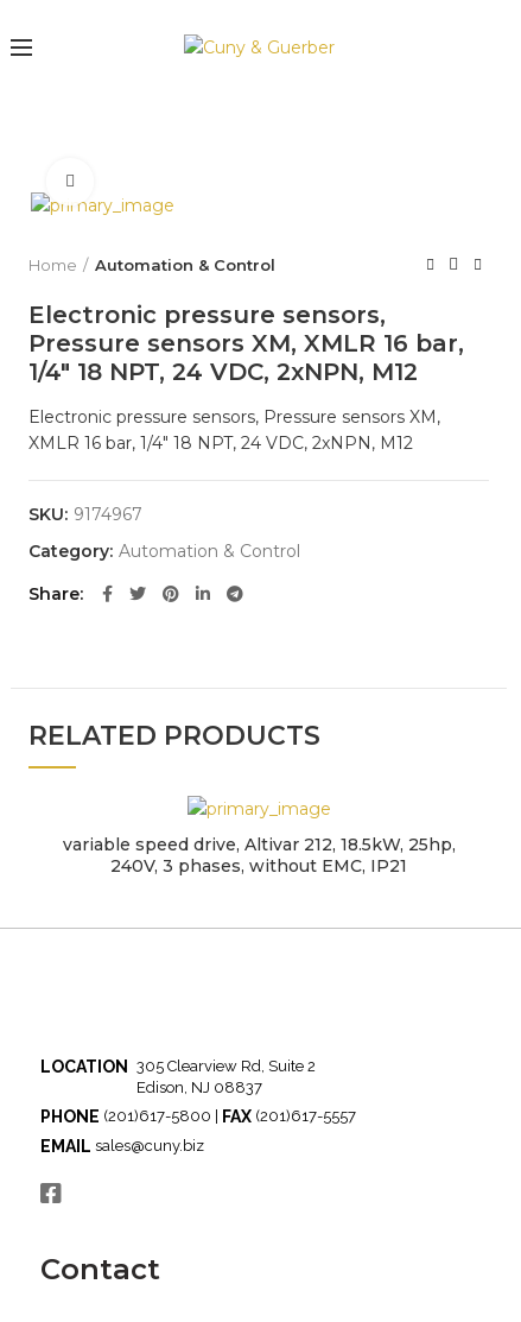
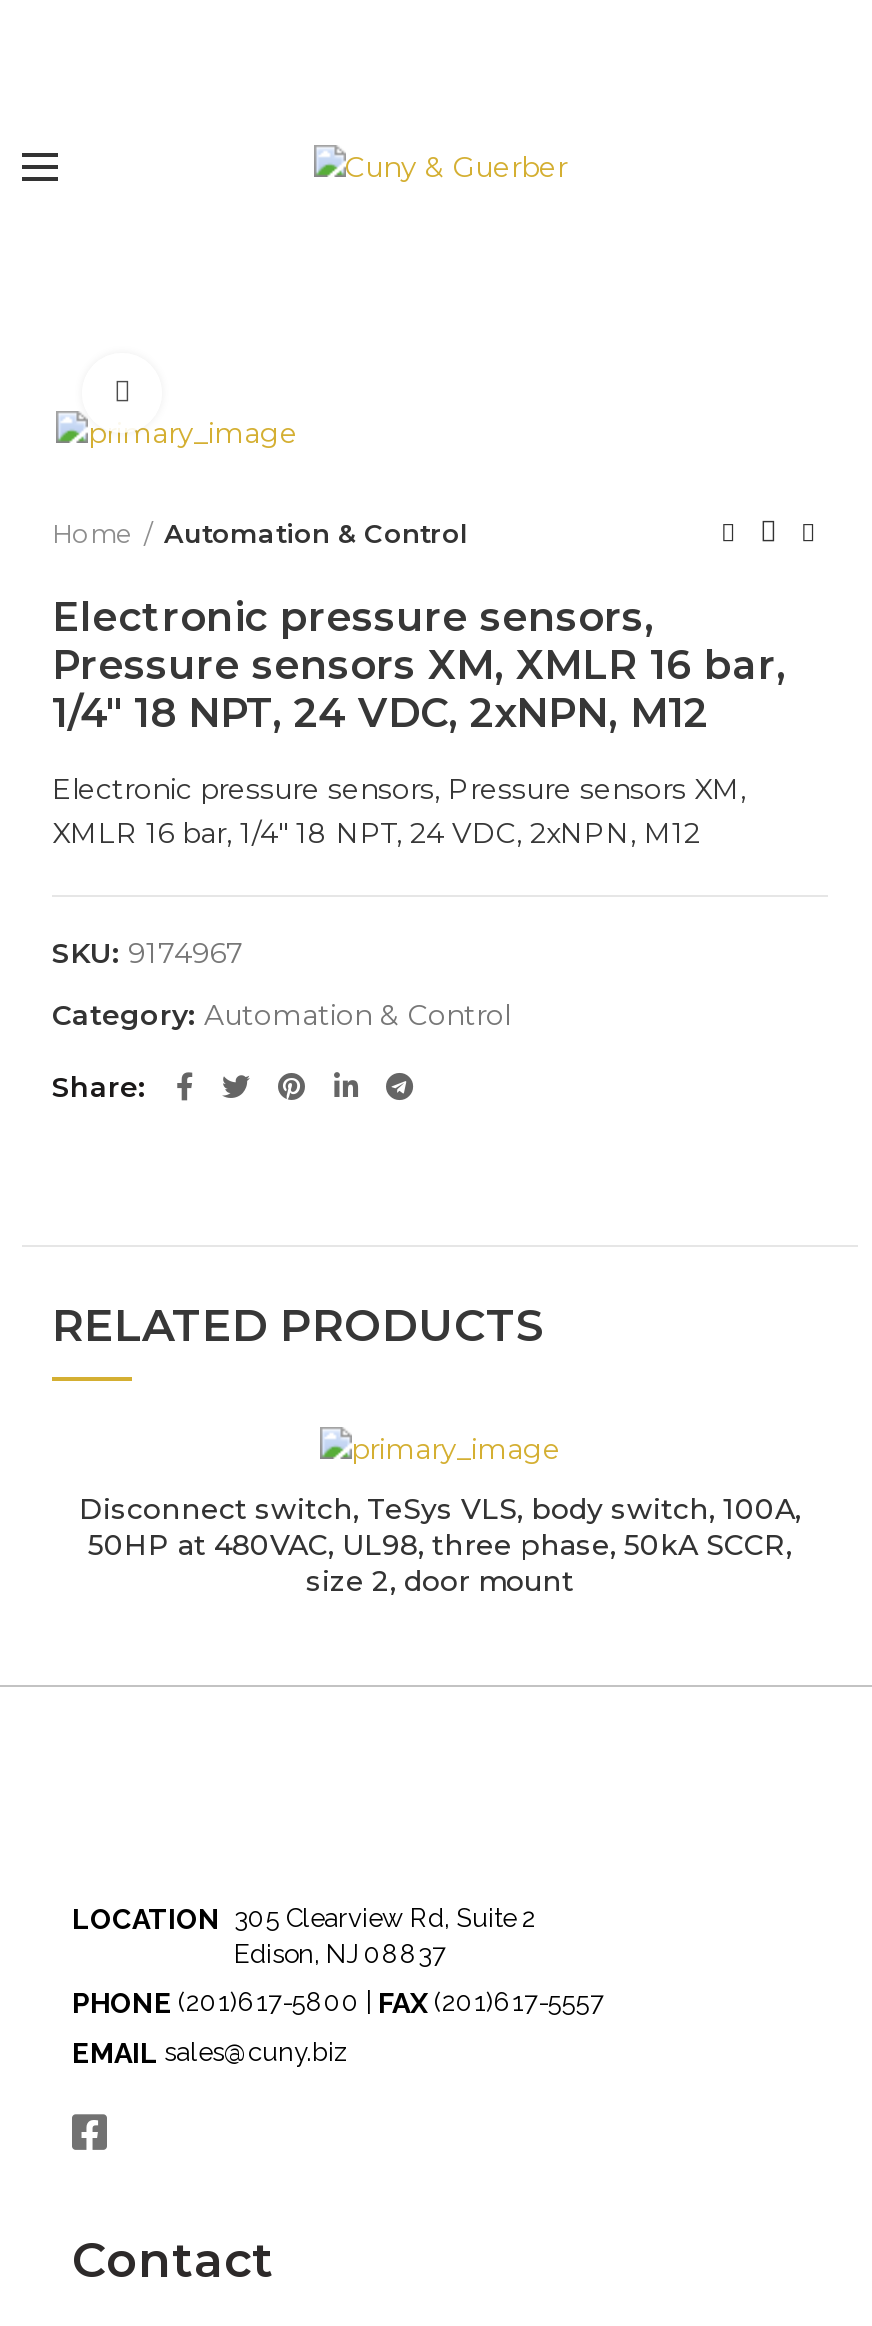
- variable speed drive, Altivar 212, 18.5kW, 25hp,
- 240V, 3 phases, without EMC, IP21
+ Disconnect switch, TeSys VLS, body switch, 100A,
+ 50HP at 480VAC, UL98, three phase, 50kA SCCR,
+ size 2, door mount
